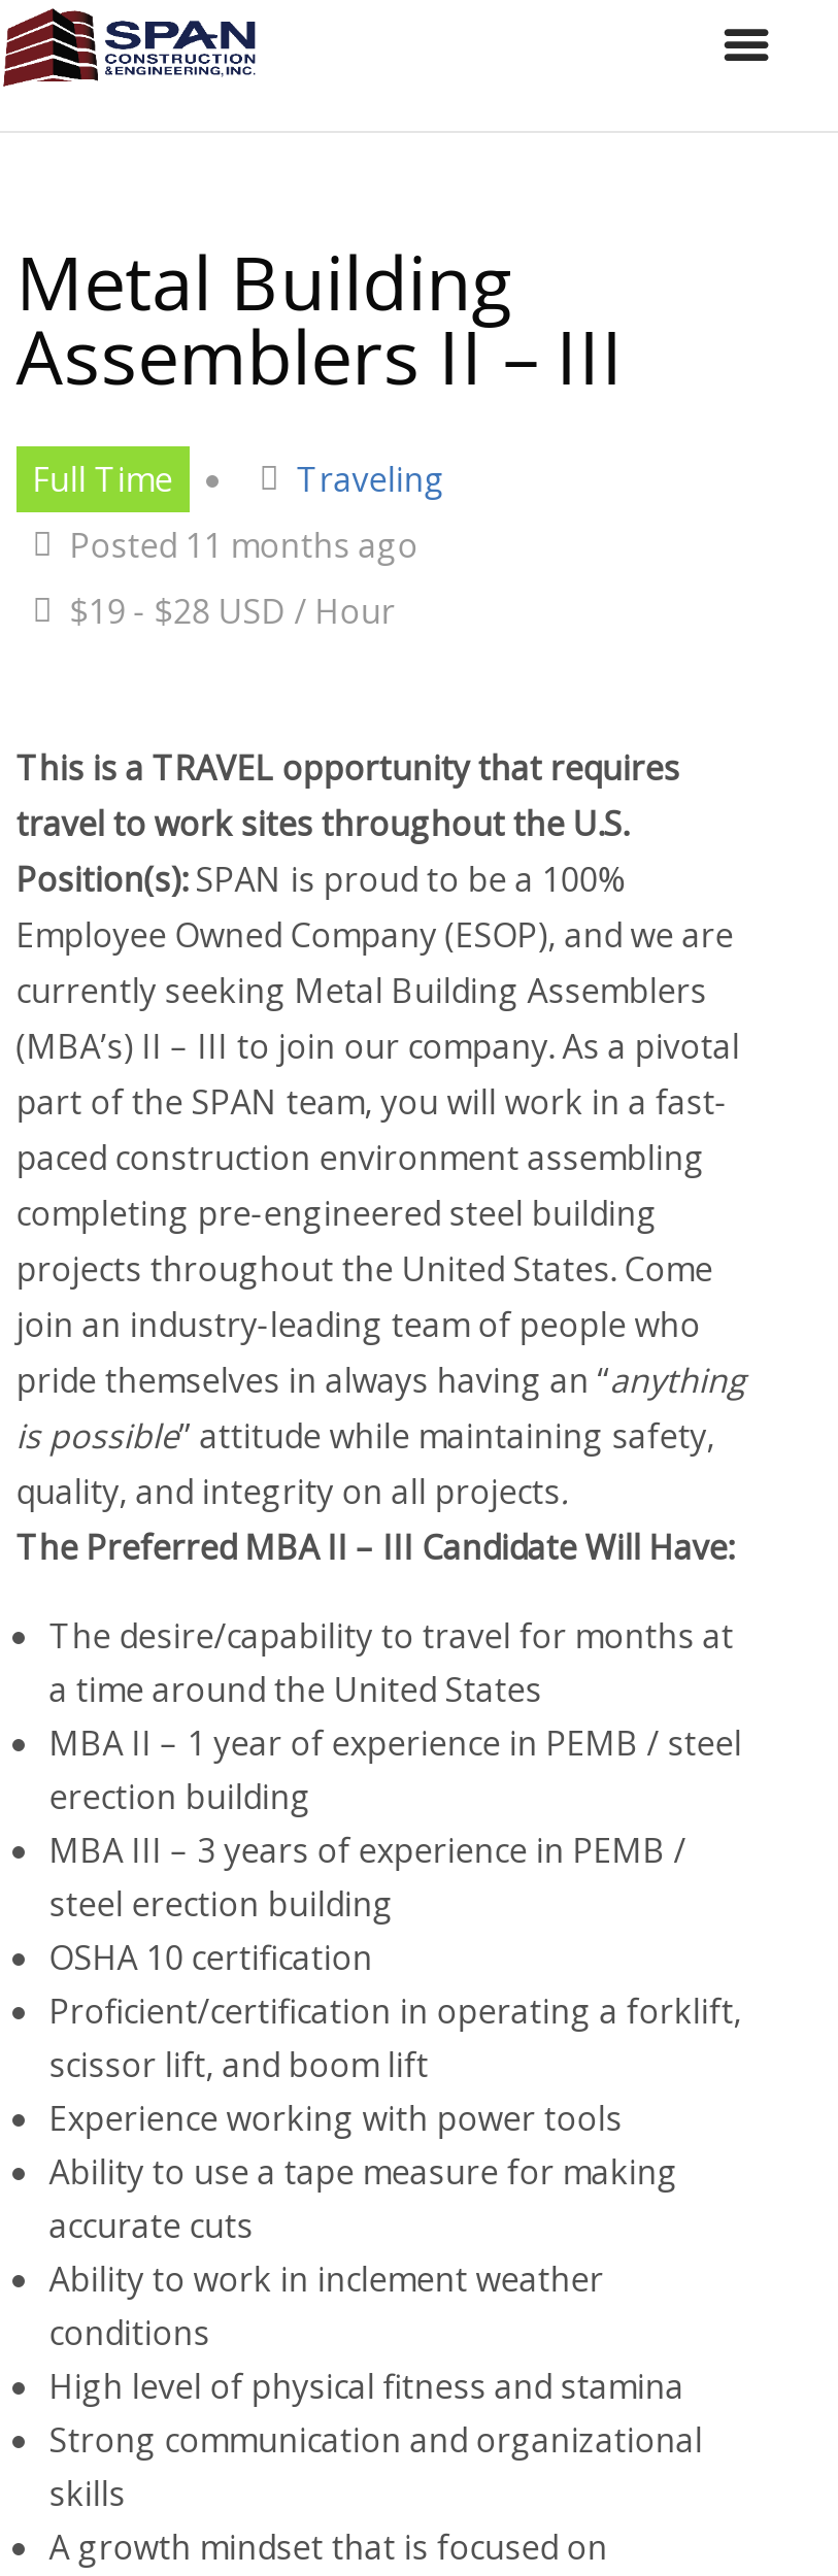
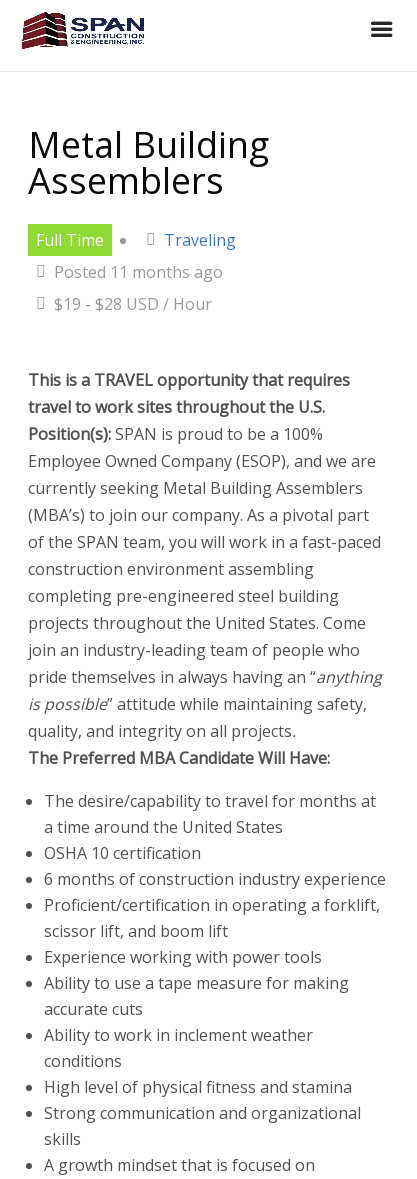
- Assemblers II – III
+ Assemblers

- (MBA’s) II – III to join our company. As a pivotal
- part of the SPAN team, you will work in a fast-
- paced construction environment assembling
+ (MBA’s) to join our company. As a pivotal part
+ of the SPAN team, you will work in a fast-paced
+ construction environment assembling

- The Preferred MBA II – III Candidate Will Have:
+ The Preferred MBA Candidate Will Have:

- MBA II – 1 year of experience in PEMB / steel
- erection building
- MBA III – 3 years of experience in PEMB /
- steel erection building

moved up: OSHA 10 certification

+ 6 months of construction industry experience
